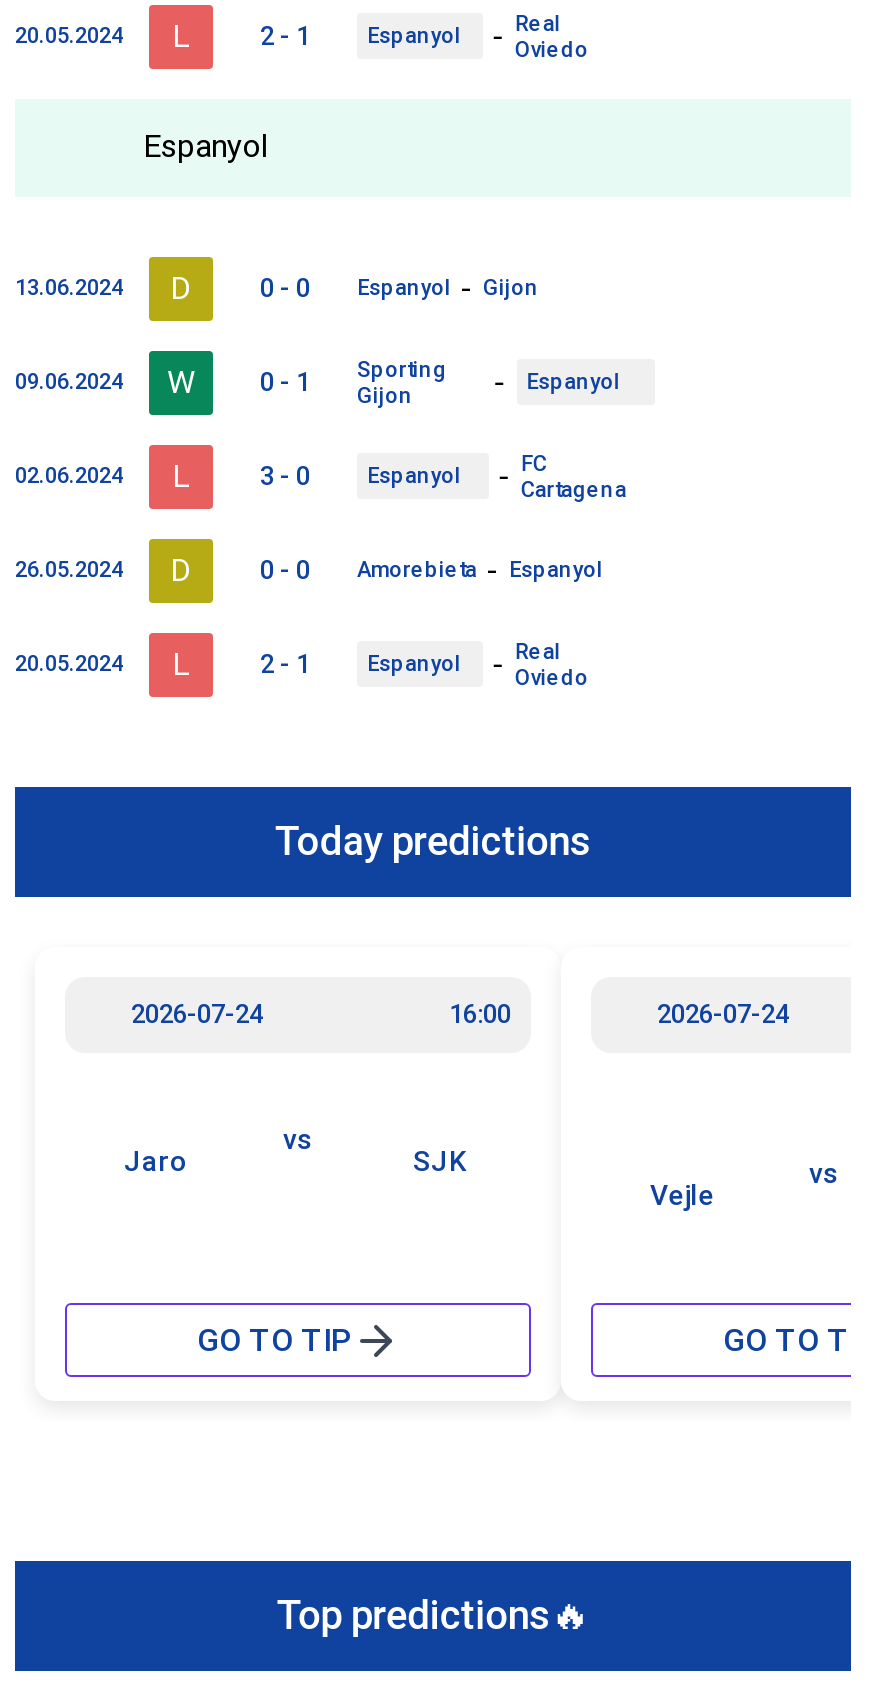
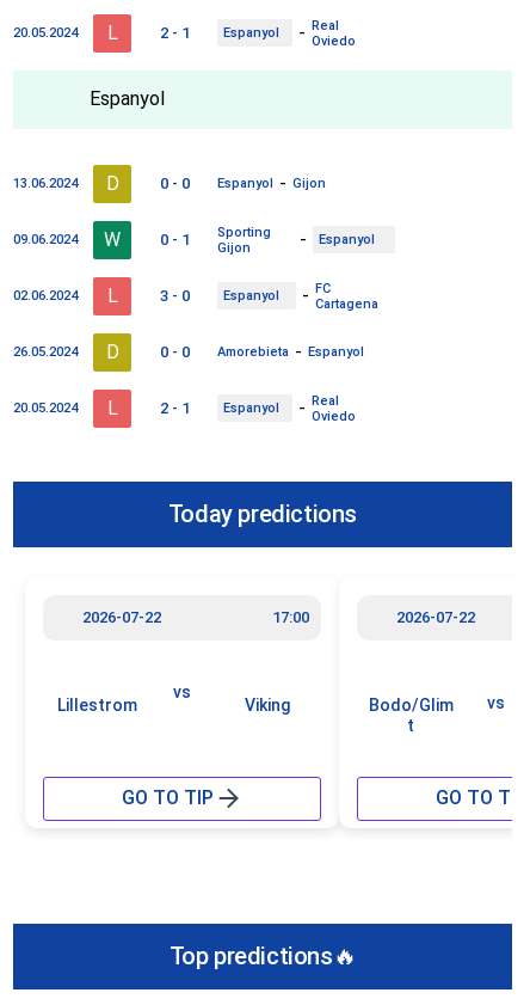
- 2026-07-24
- 16:00
+ 2026-07-22
+ 17:00

- 2026-07-24
+ 2026-07-22

- Jaro
+ Lillestrom

- SJK
+ Viking

- Vejle
+ Bodo/Glim
+ t
